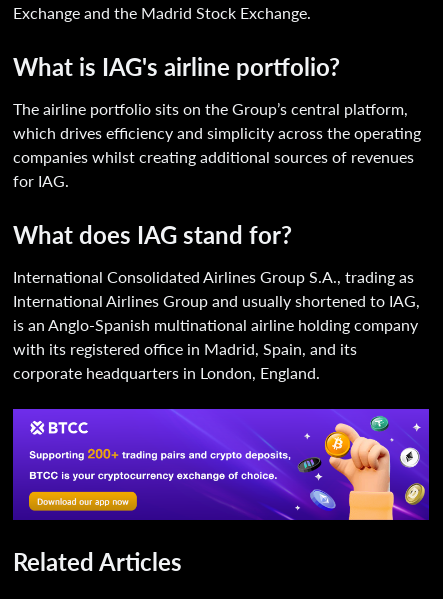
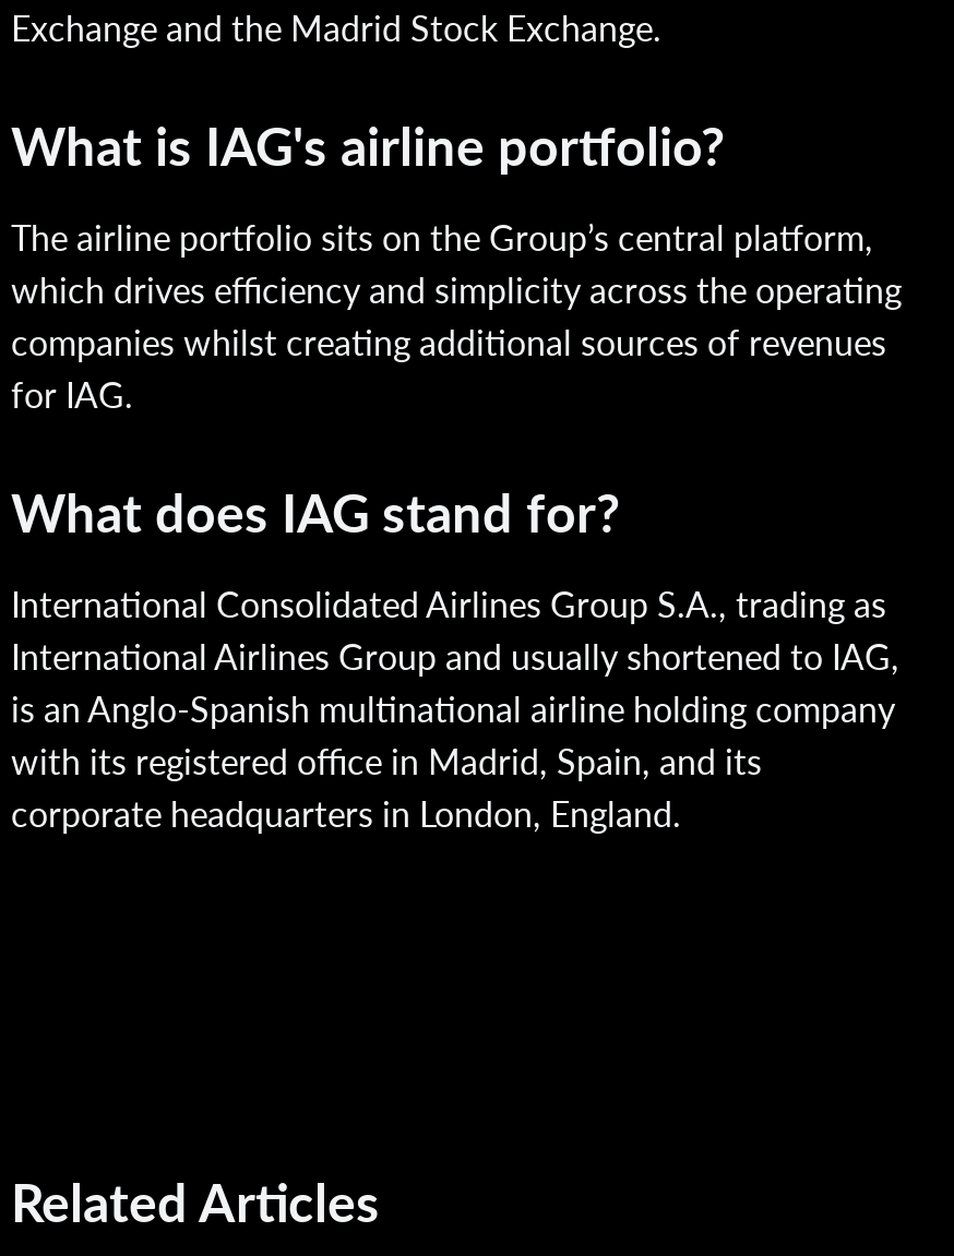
- [image]
